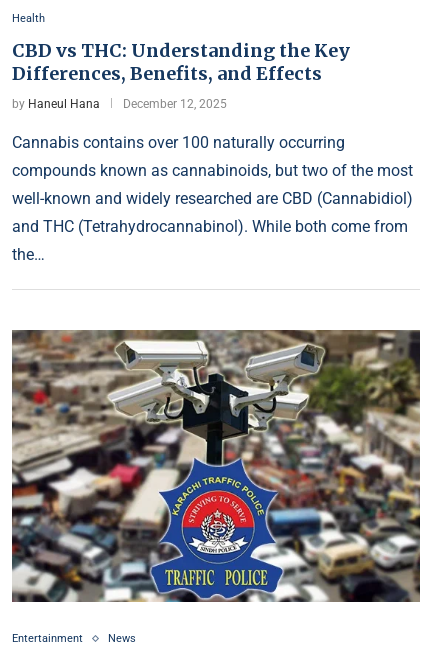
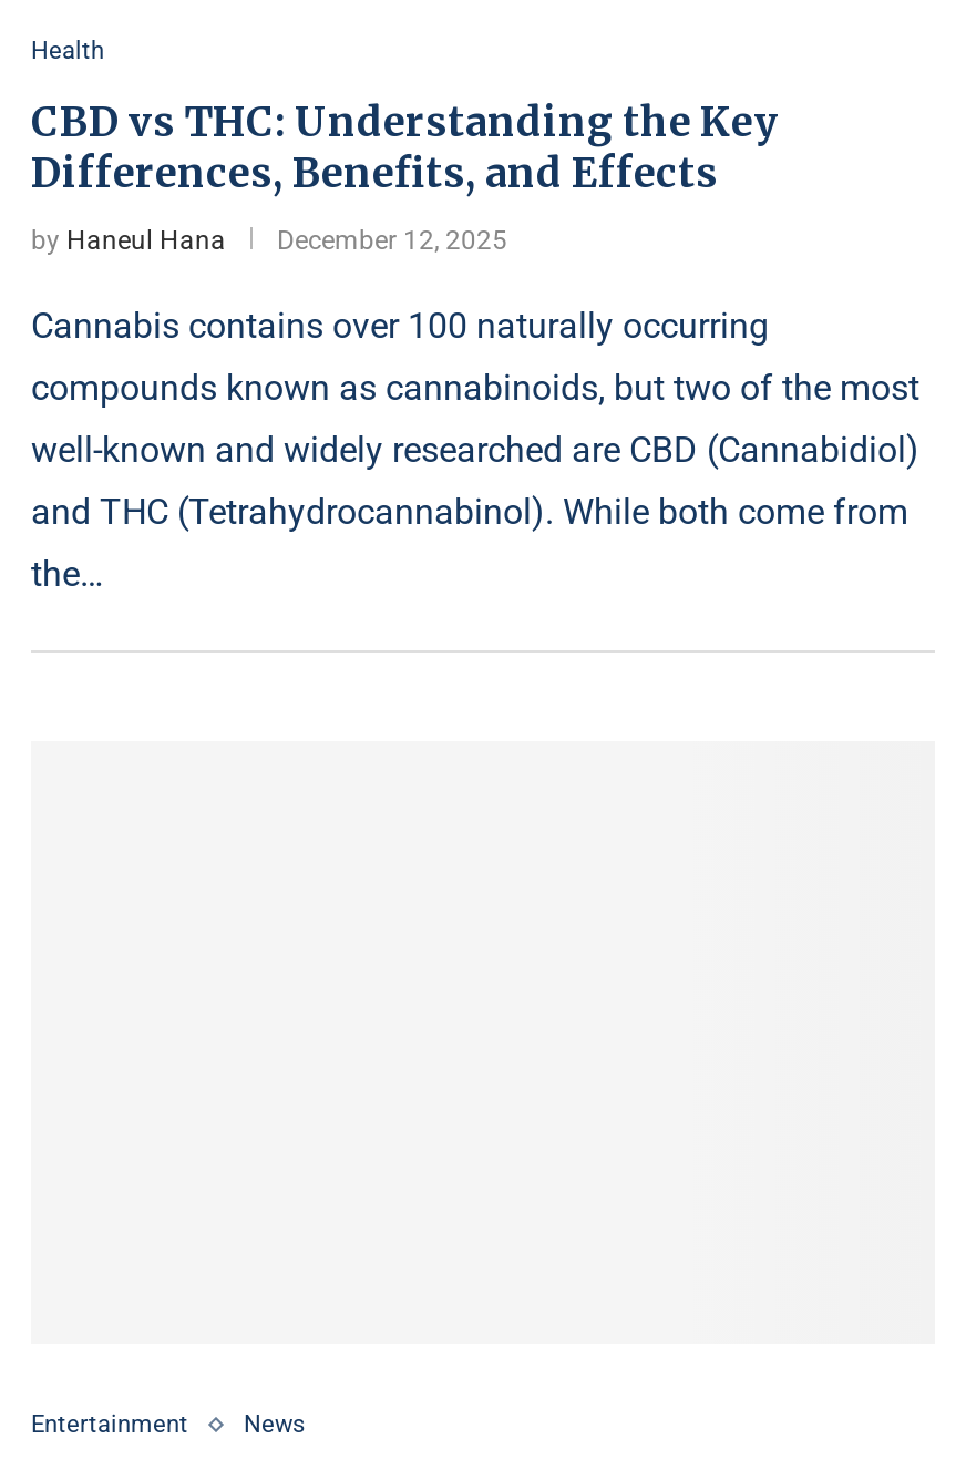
- [image]
